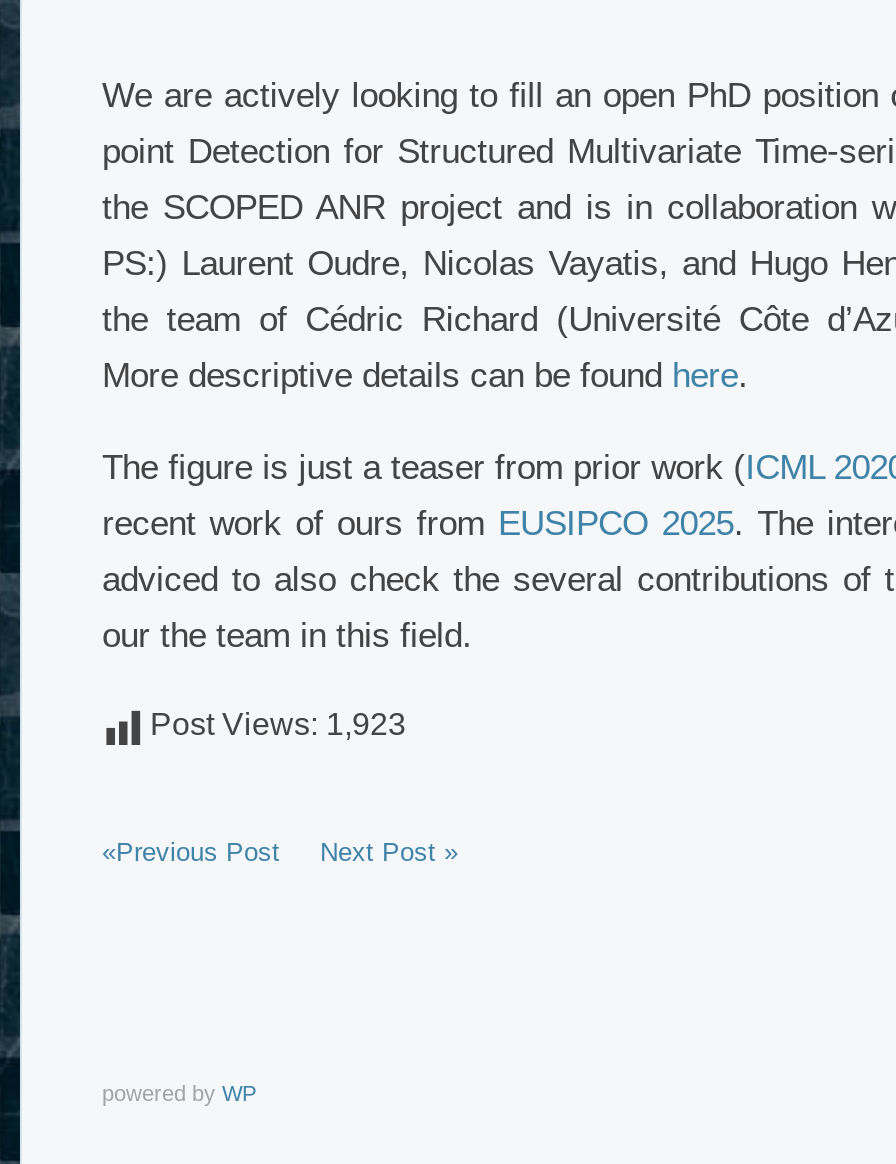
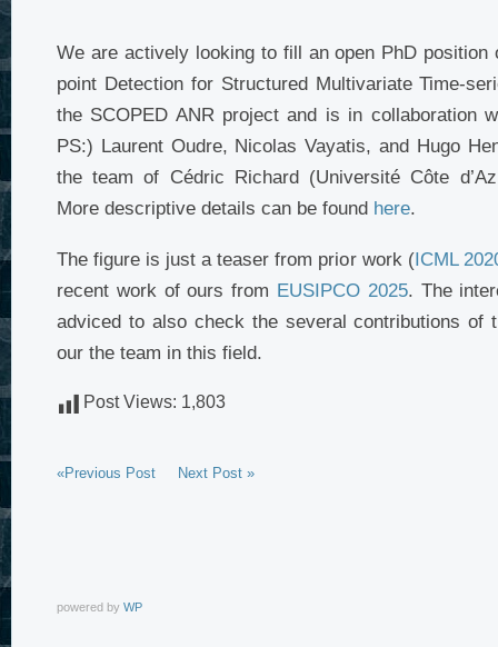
- Post Views: 1,923
+ Post Views: 1,803
